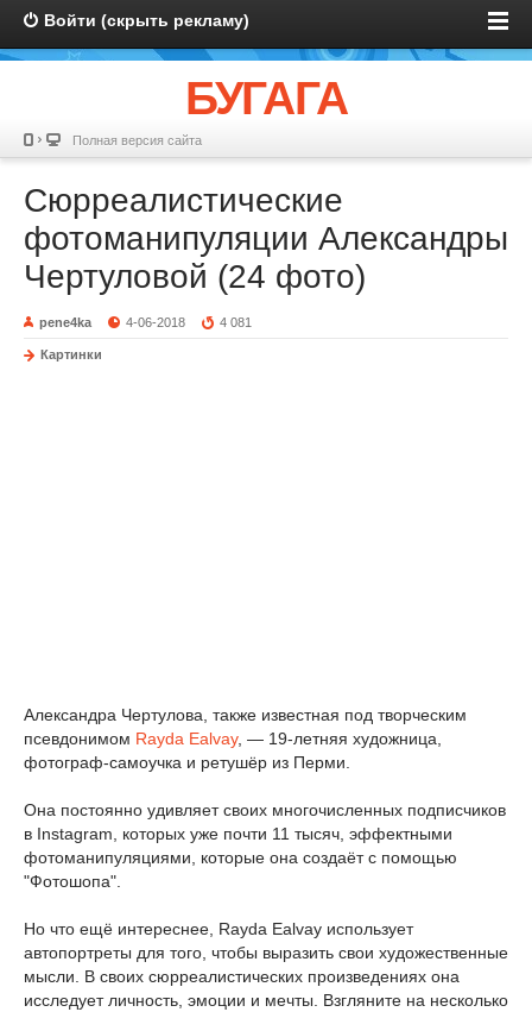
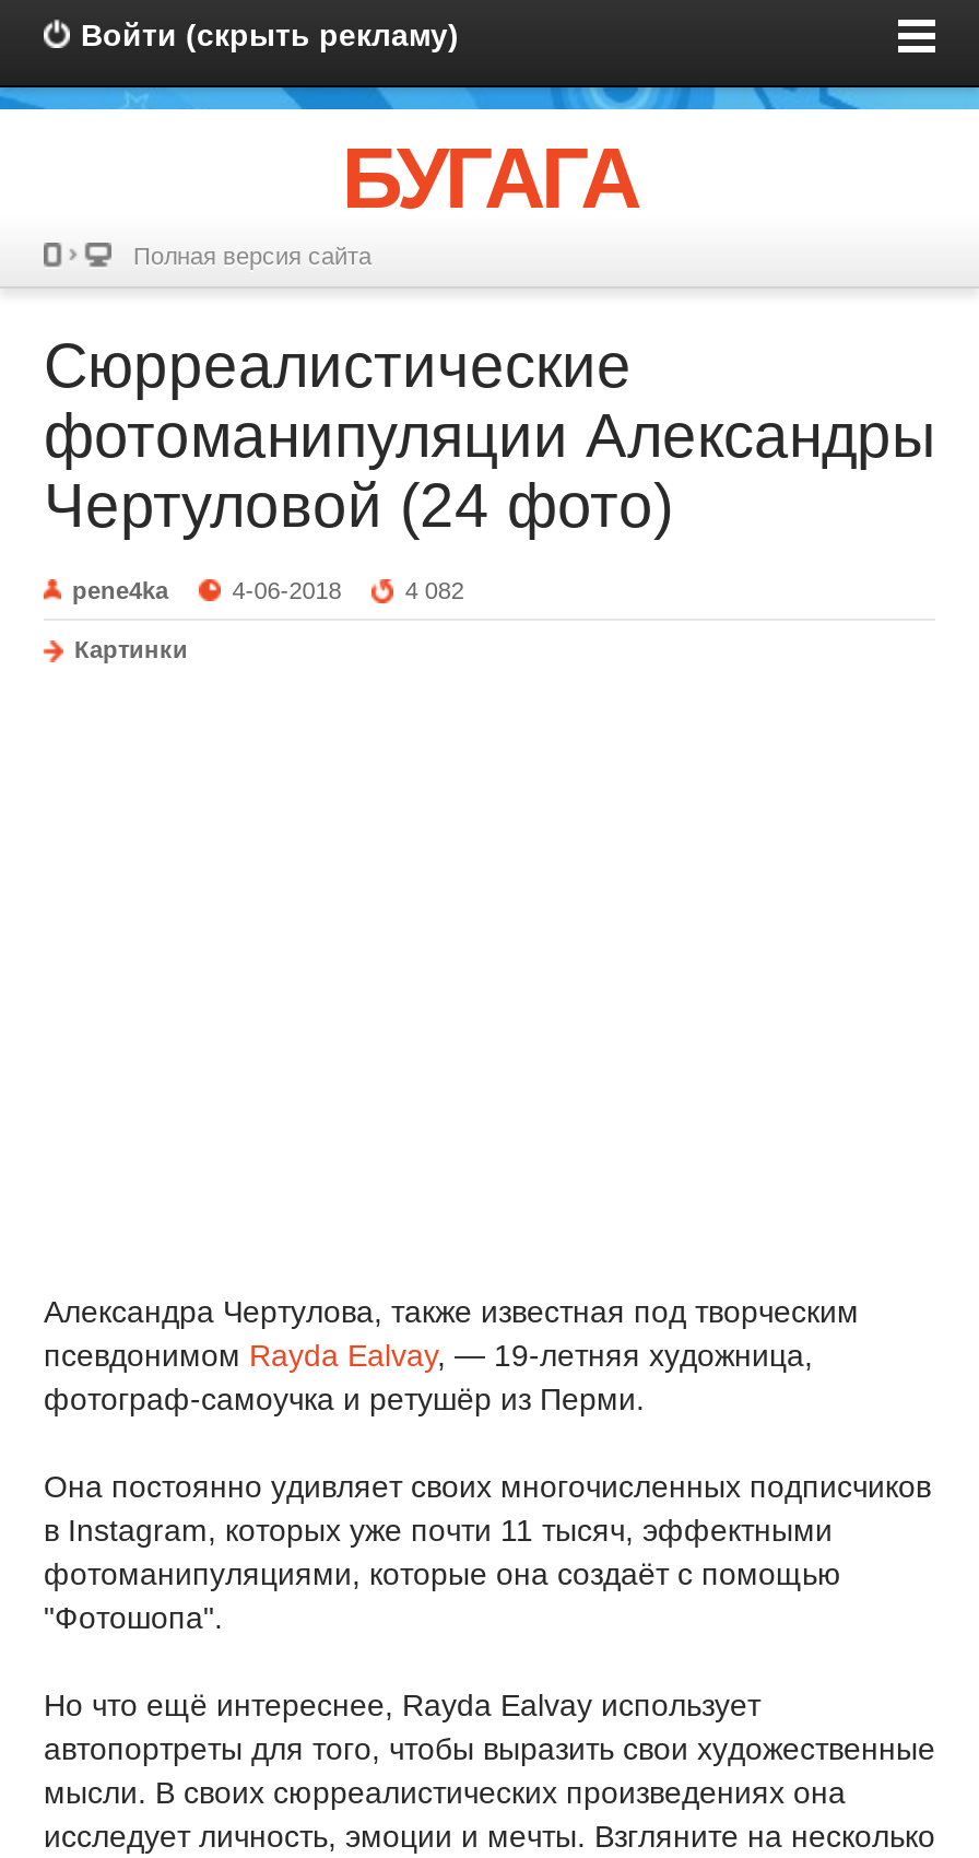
- 4 081
+ 4 082
